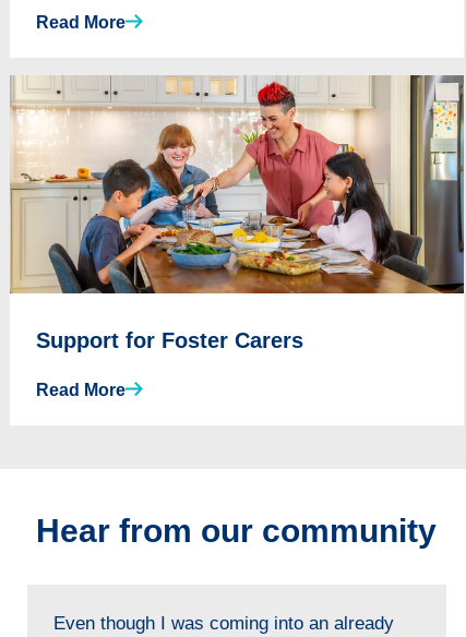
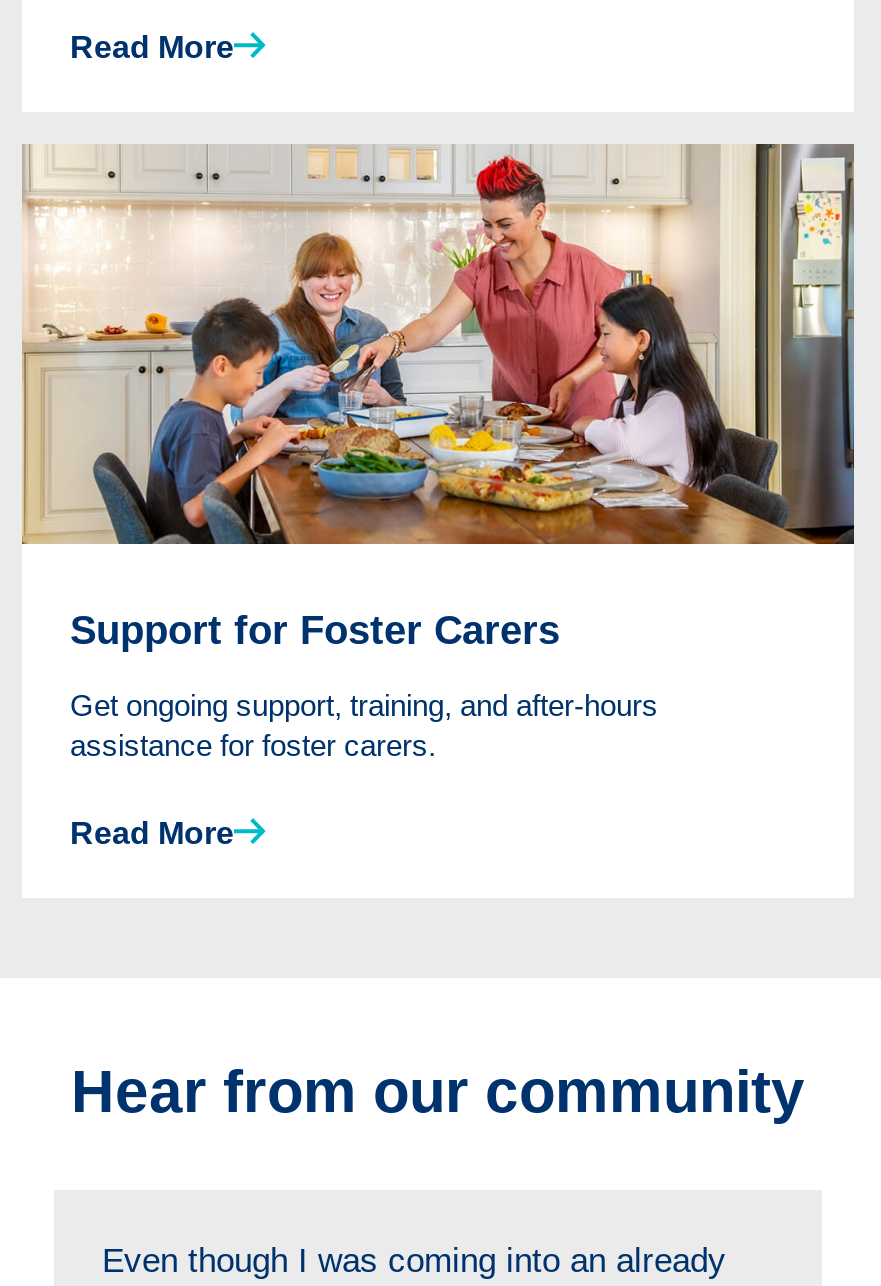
+ Get ongoing support, training, and after-hours
+ assistance for foster carers.
